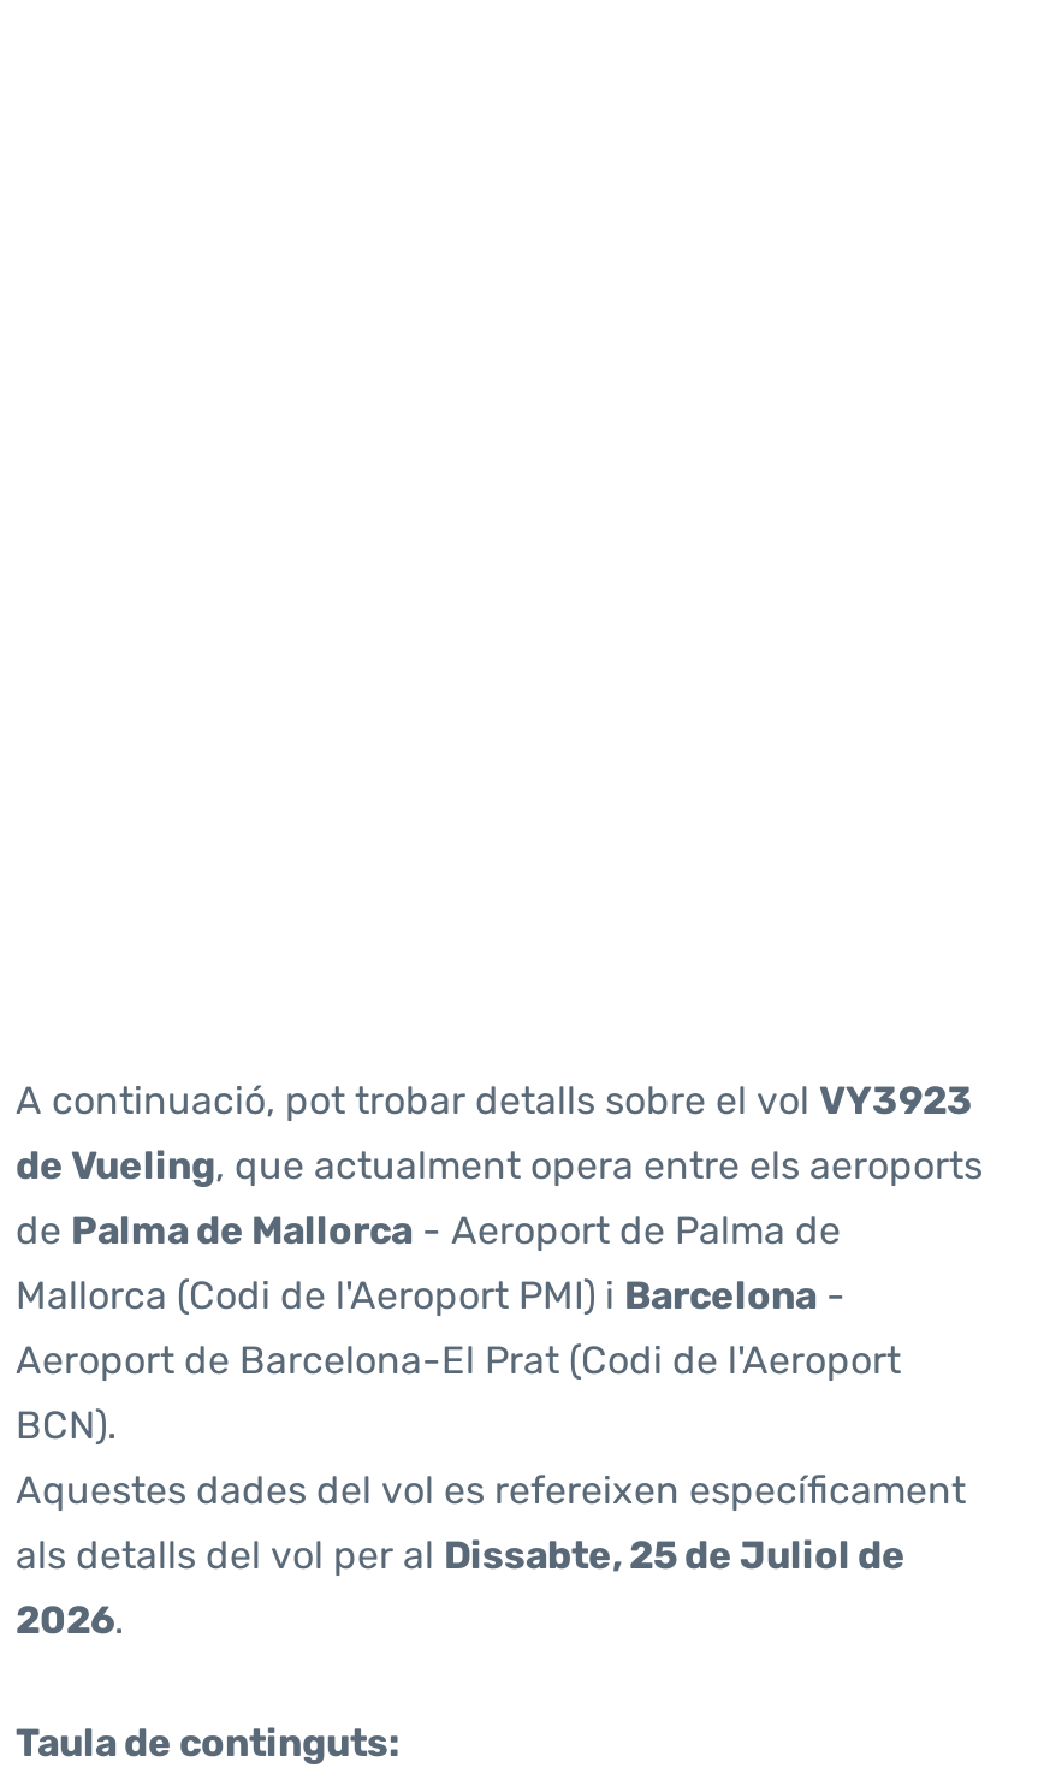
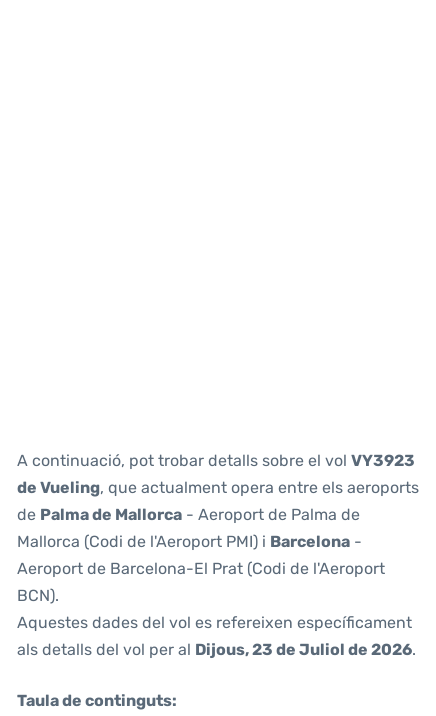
- als detalls del vol per al Dissabte, 25 de Juliol de
- 2026.
+ als detalls del vol per al Dijous, 23 de Juliol de 2026.
